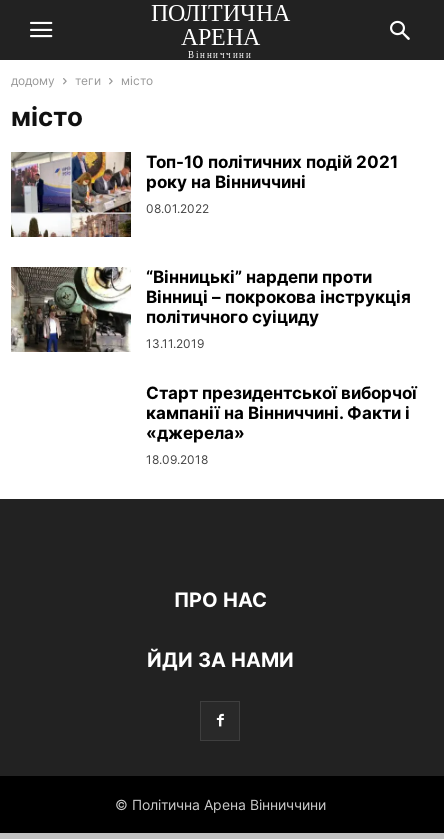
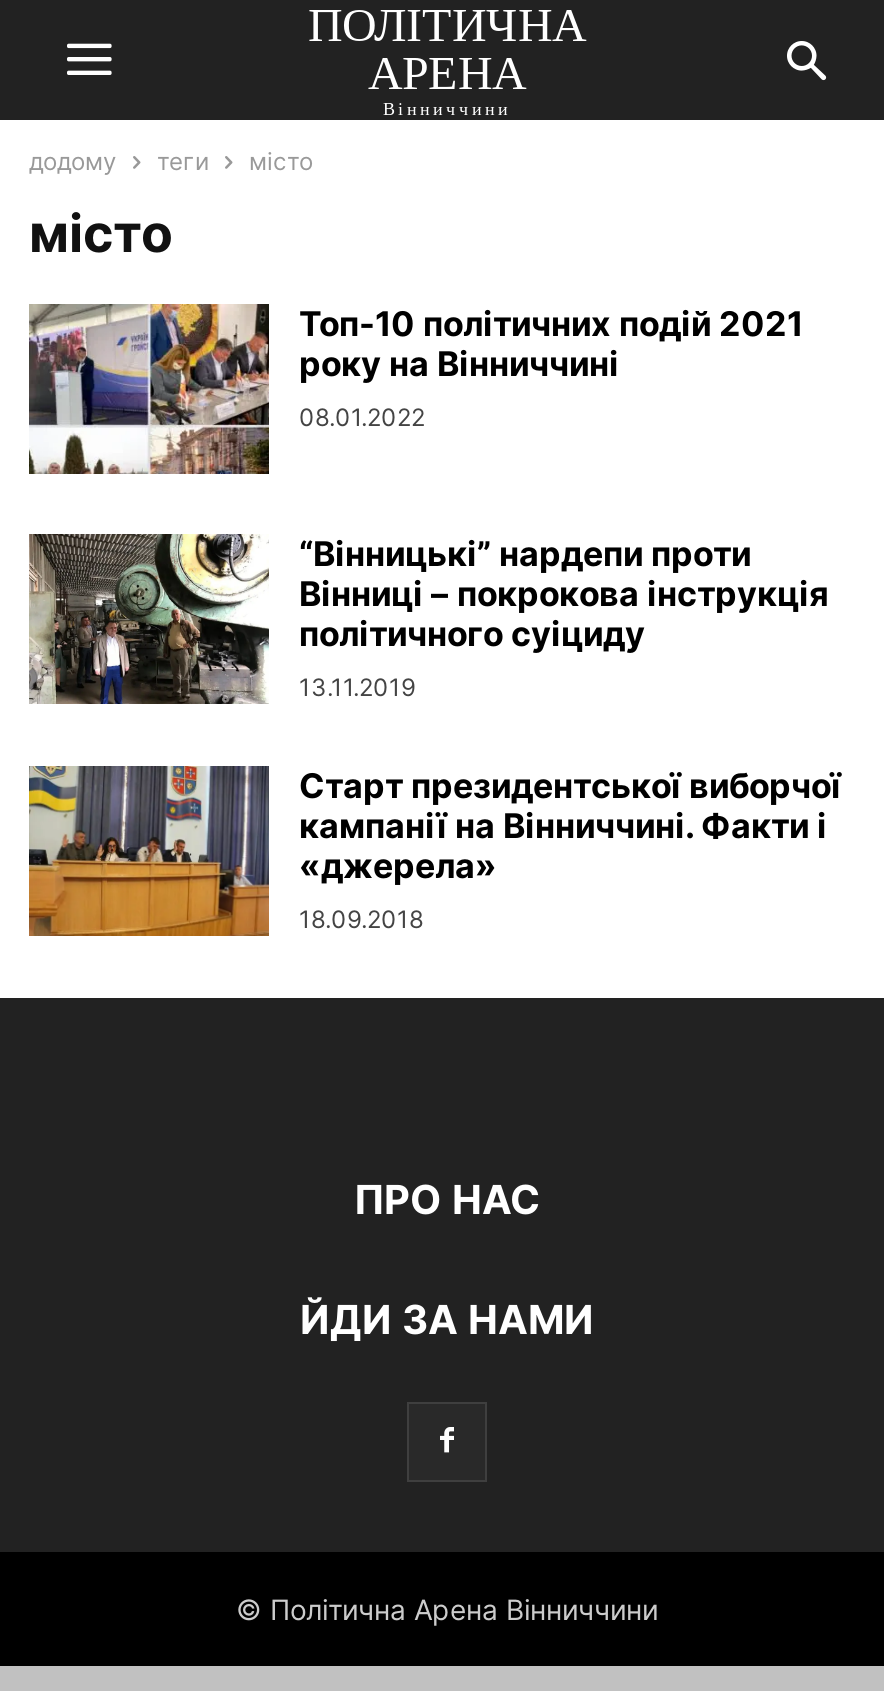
+ [image]
